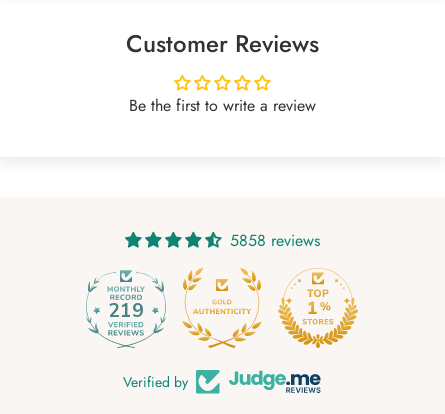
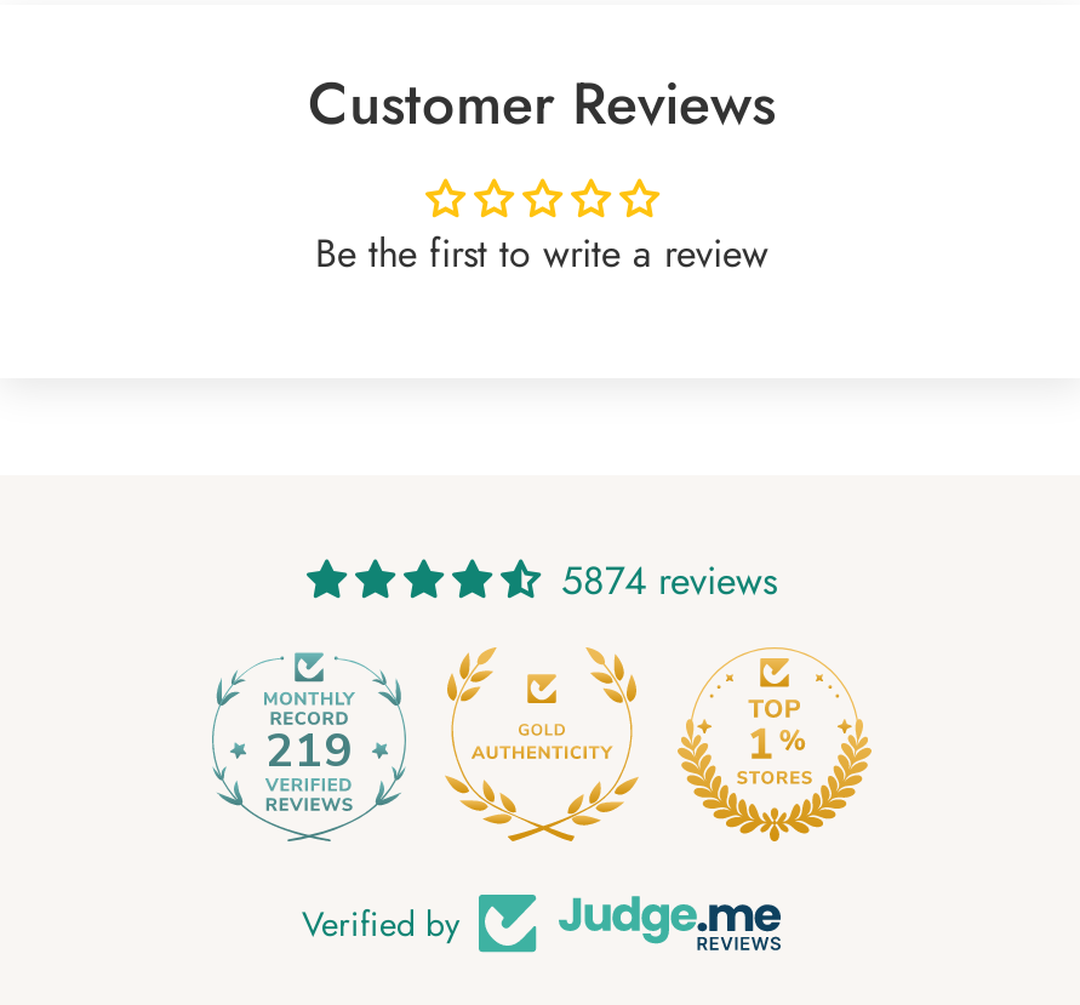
- 5858 reviews
+ 5874 reviews
